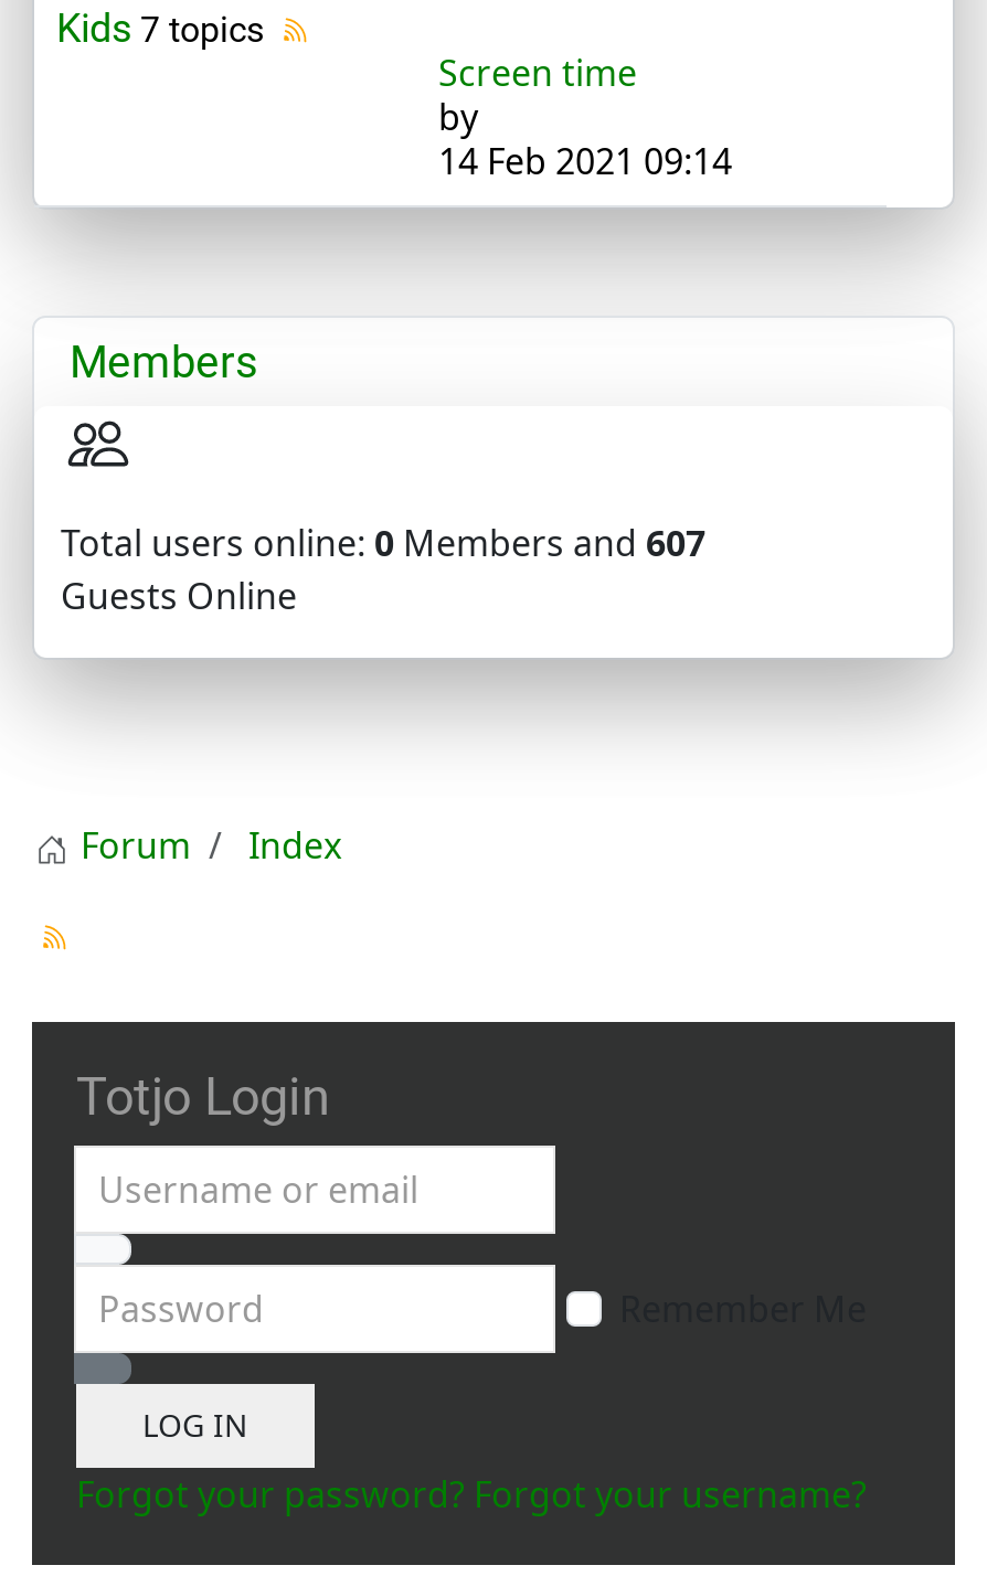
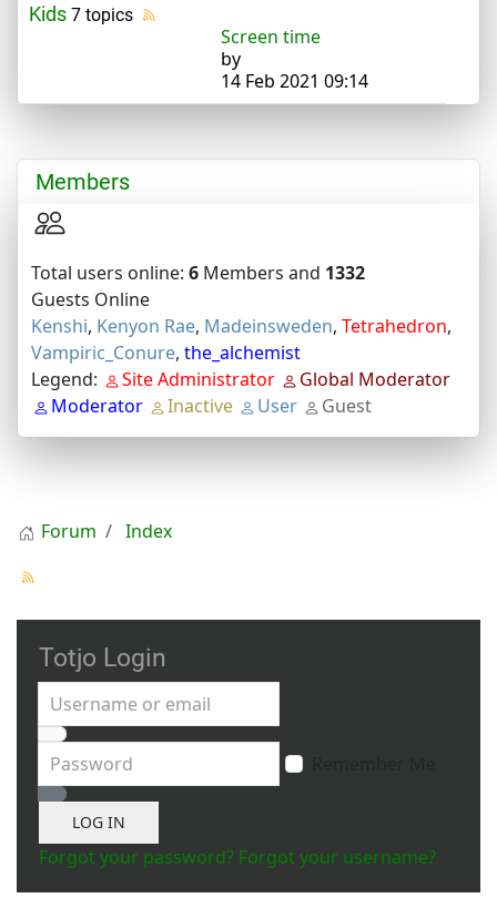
- Total users online: 0 Members and 607
+ Total users online: 6 Members and 1332

+ Kenshi, Kenyon Rae, Madeinsweden, Tetrahedron,
+ Vampiric_Conure, the_alchemist
+ Legend:
+ Site Administrator
+ Global Moderator
+ Moderator
+ Inactive
+ User
+ Guest
